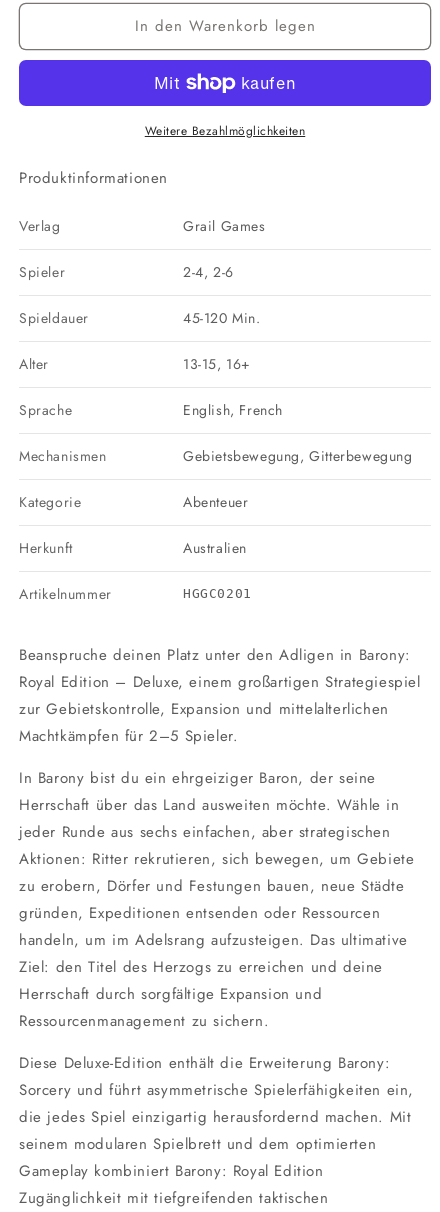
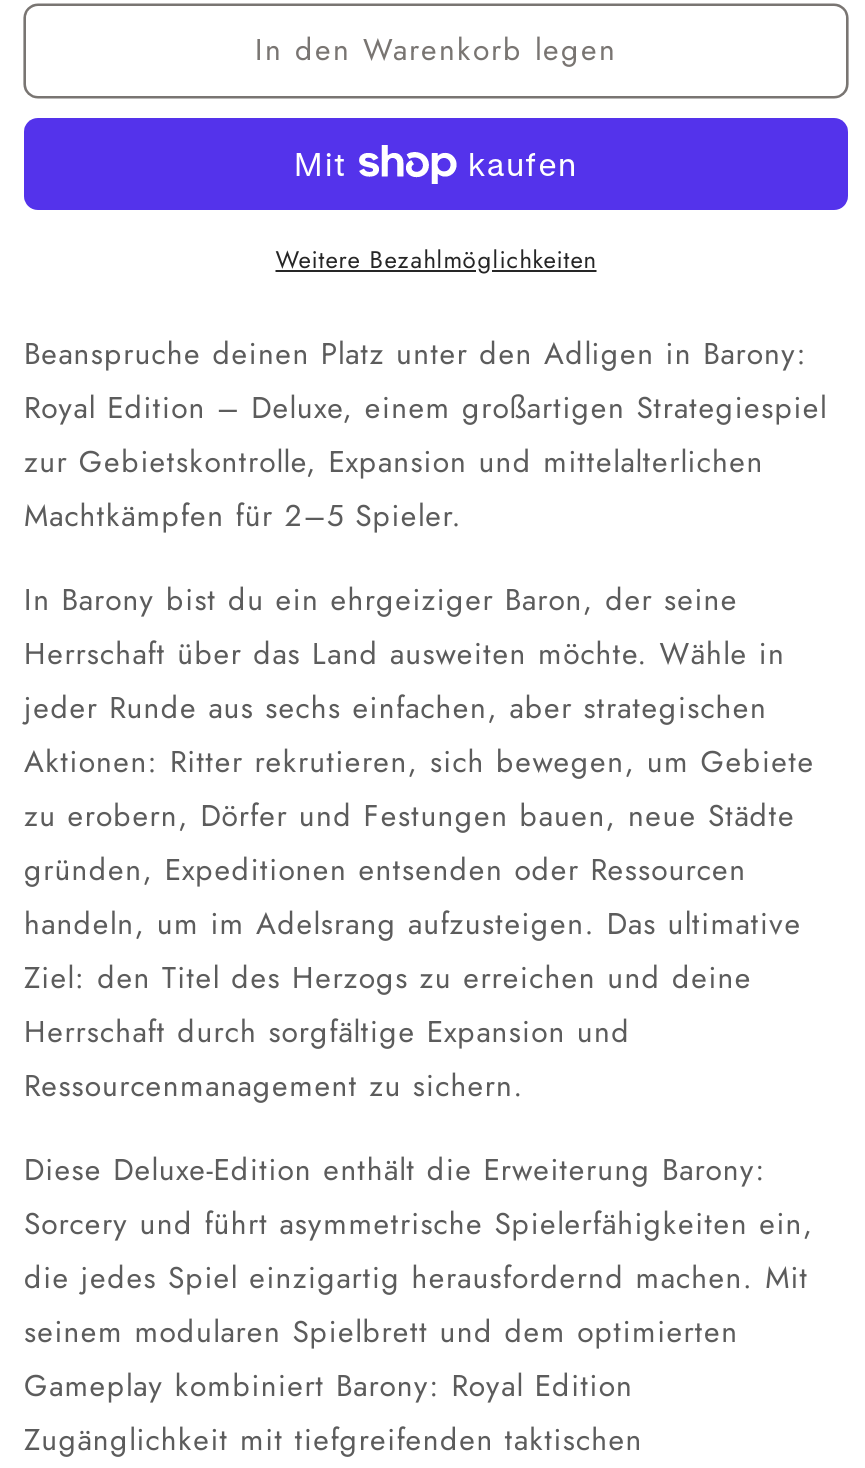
- Produktinformationen
- Verlag
- Grail Games
- Spieler
- 2-4, 2-6
- Spieldauer
- 45-120 Min.
- Alter
- 13-15, 16+
- Sprache
- English, French
- Mechanismen
- Gebietsbewegung, Gitterbewegung
- Kategorie
- Abenteuer
- Herkunft
- Australien
- Artikelnummer
- HGGC0201
